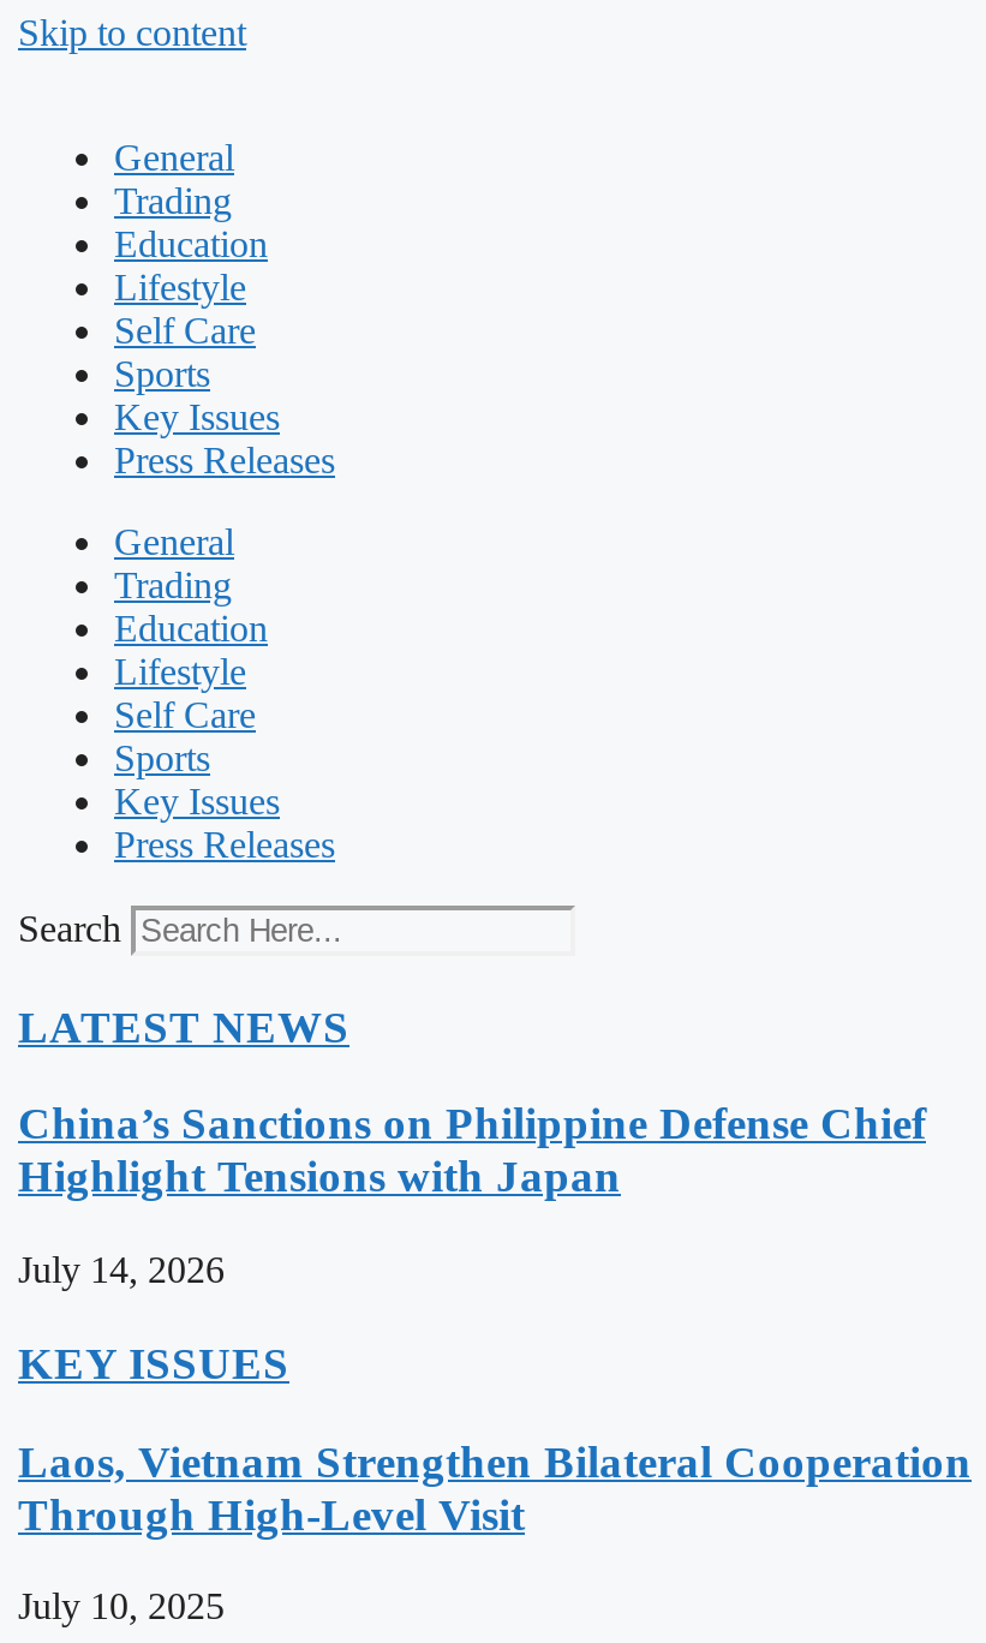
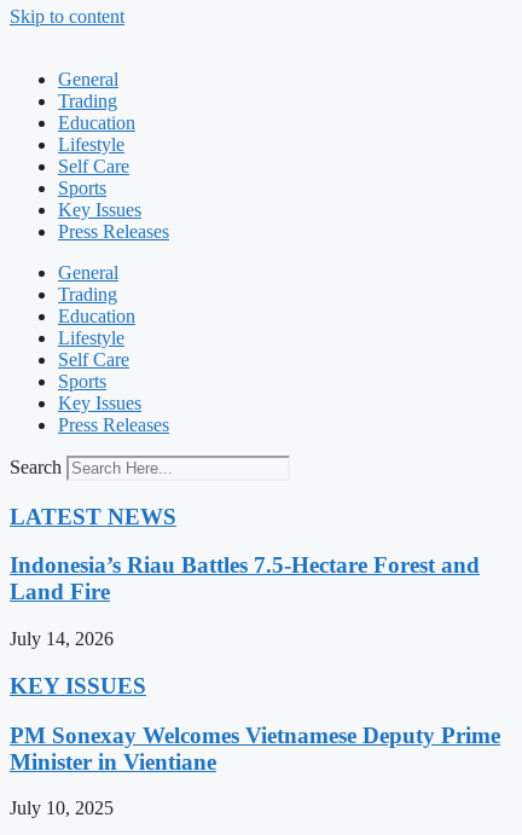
- China’s Sanctions on Philippine Defense Chief
- Highlight Tensions with Japan
+ Indonesia’s Riau Battles 7.5-Hectare Forest and
+ Land Fire

- Laos, Vietnam Strengthen Bilateral Cooperation
- Through High-Level Visit
+ PM Sonexay Welcomes Vietnamese Deputy Prime
+ Minister in Vientiane
